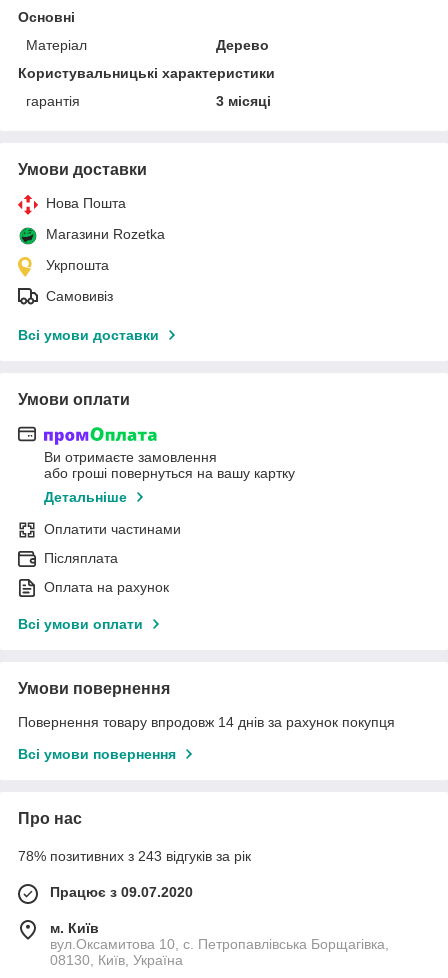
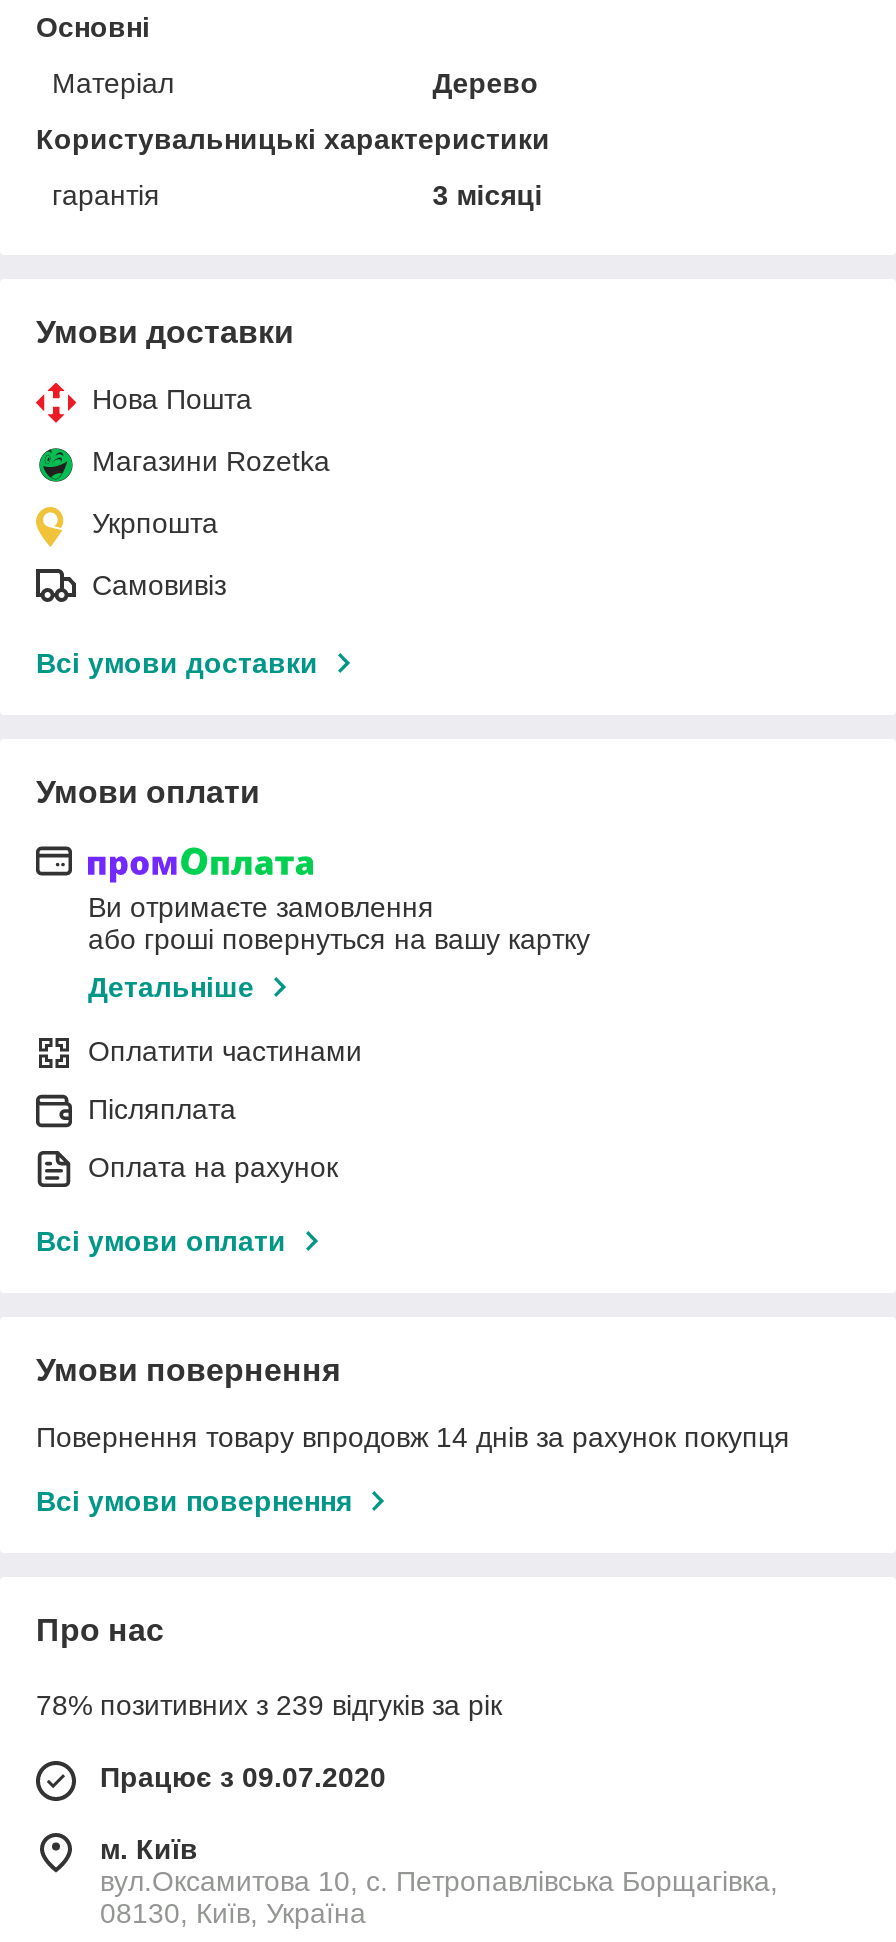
- 78% позитивних з 243 відгуків за рік
+ 78% позитивних з 239 відгуків за рік
